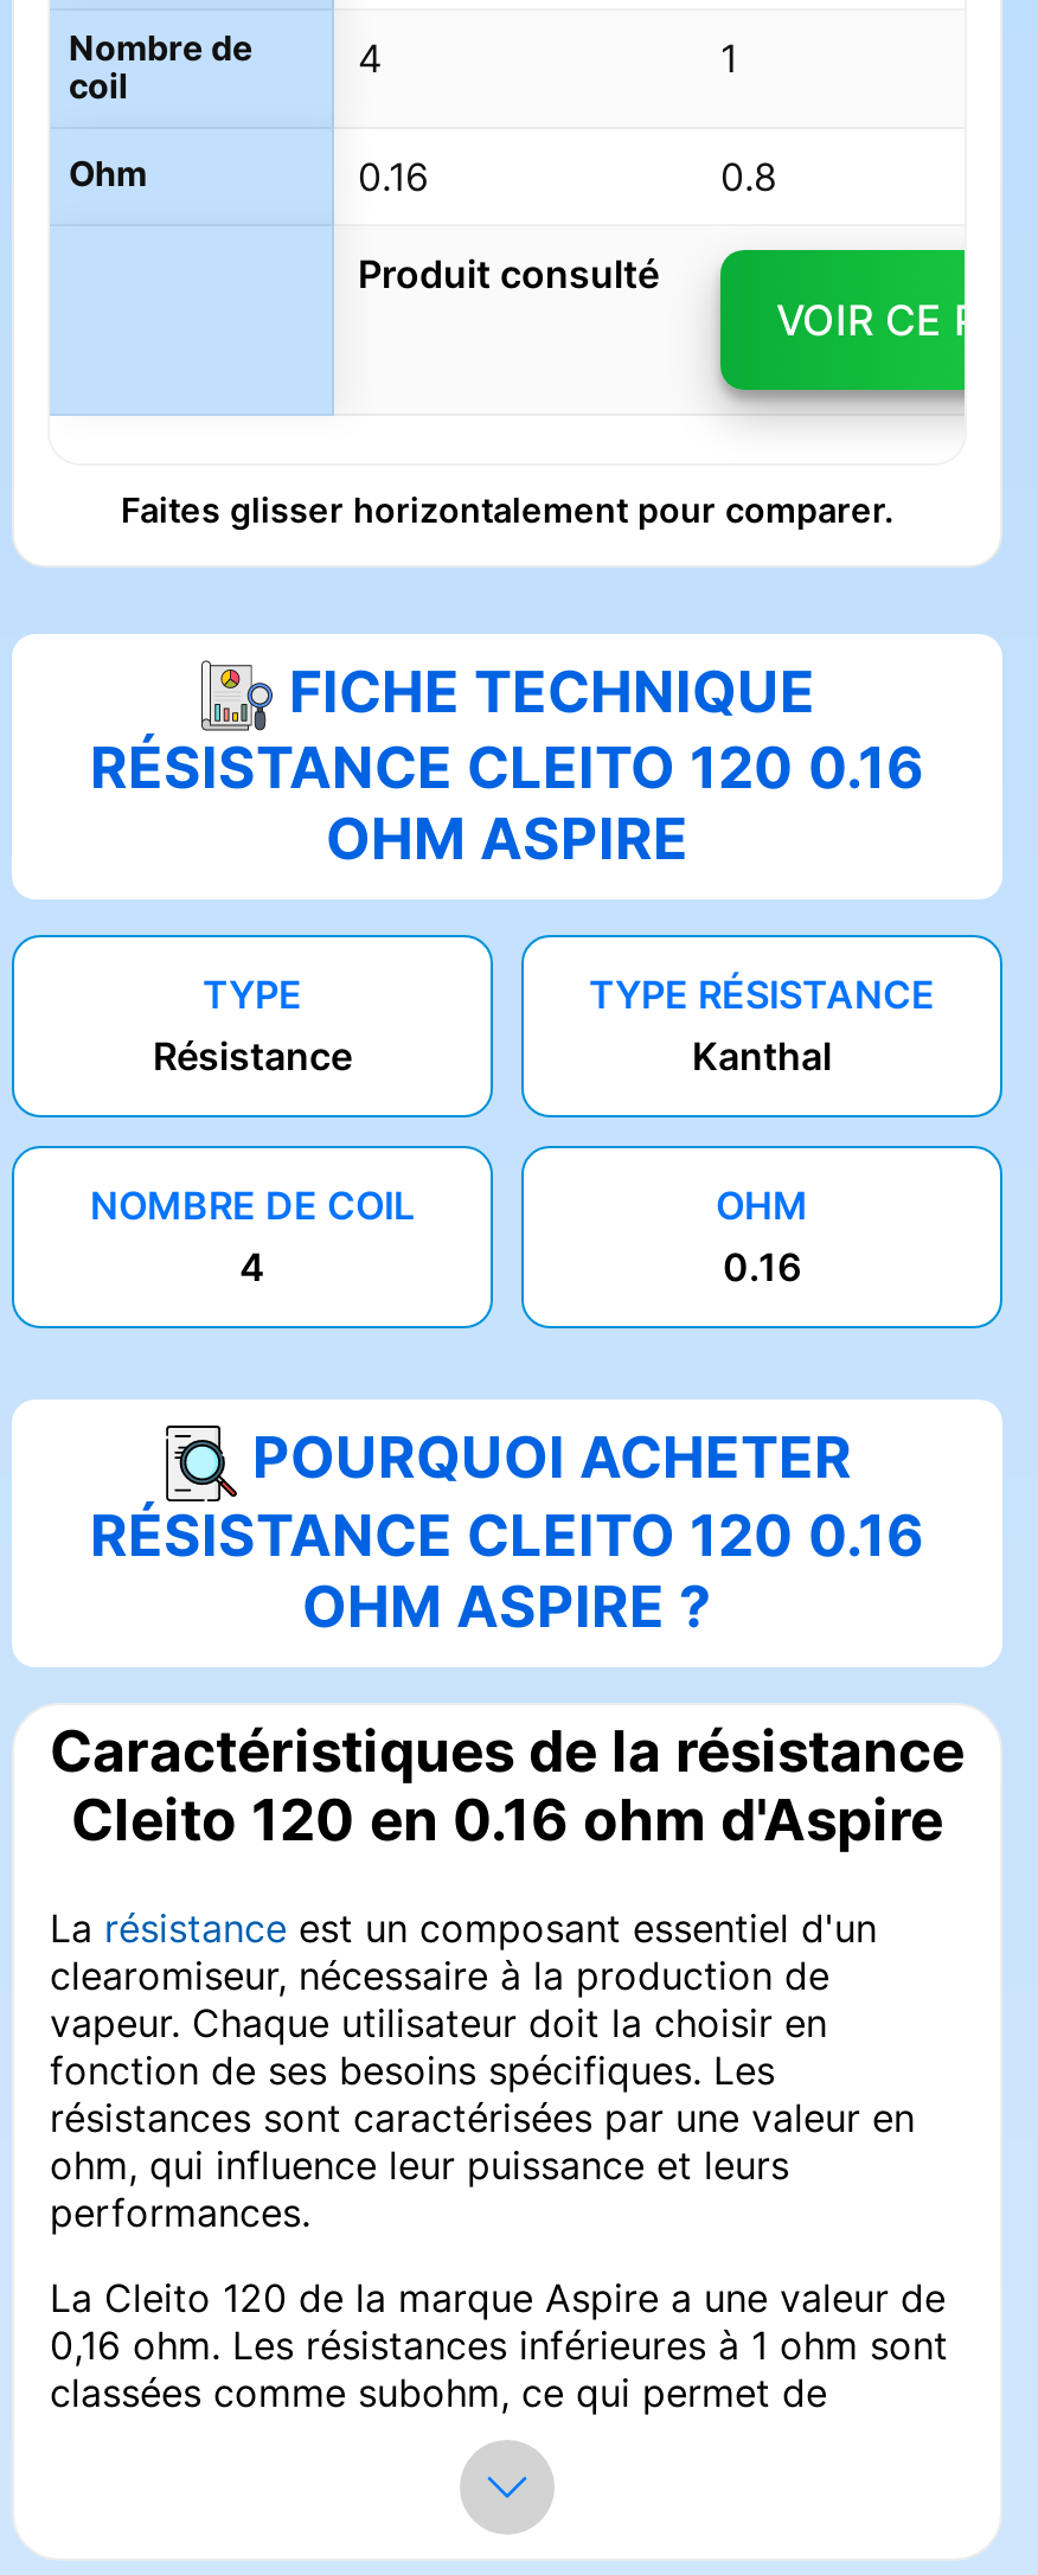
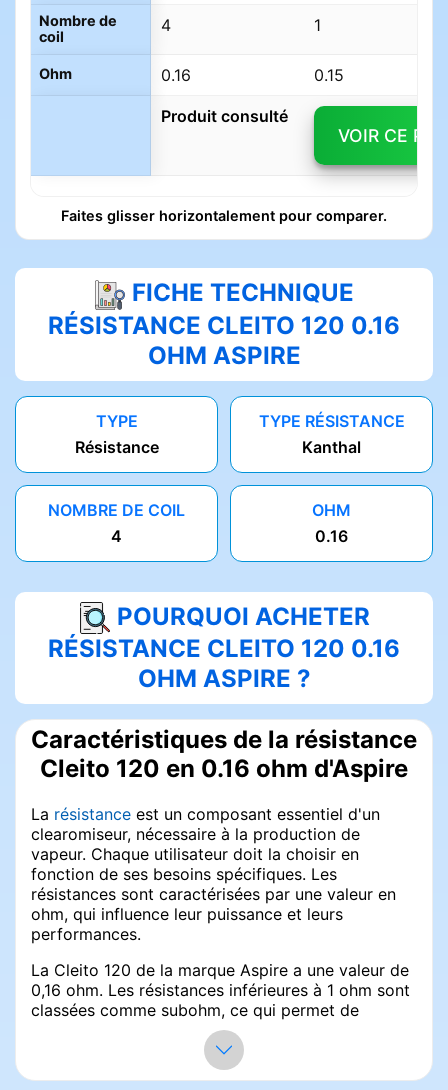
- 0.8
+ 0.15
